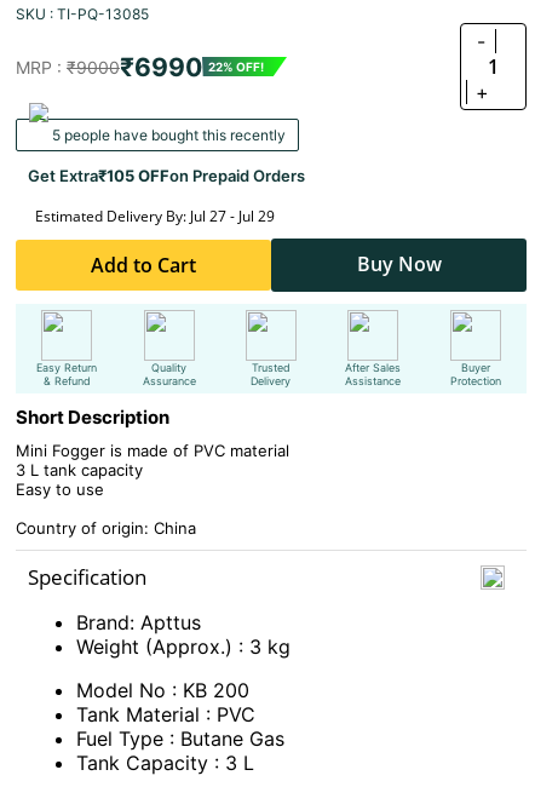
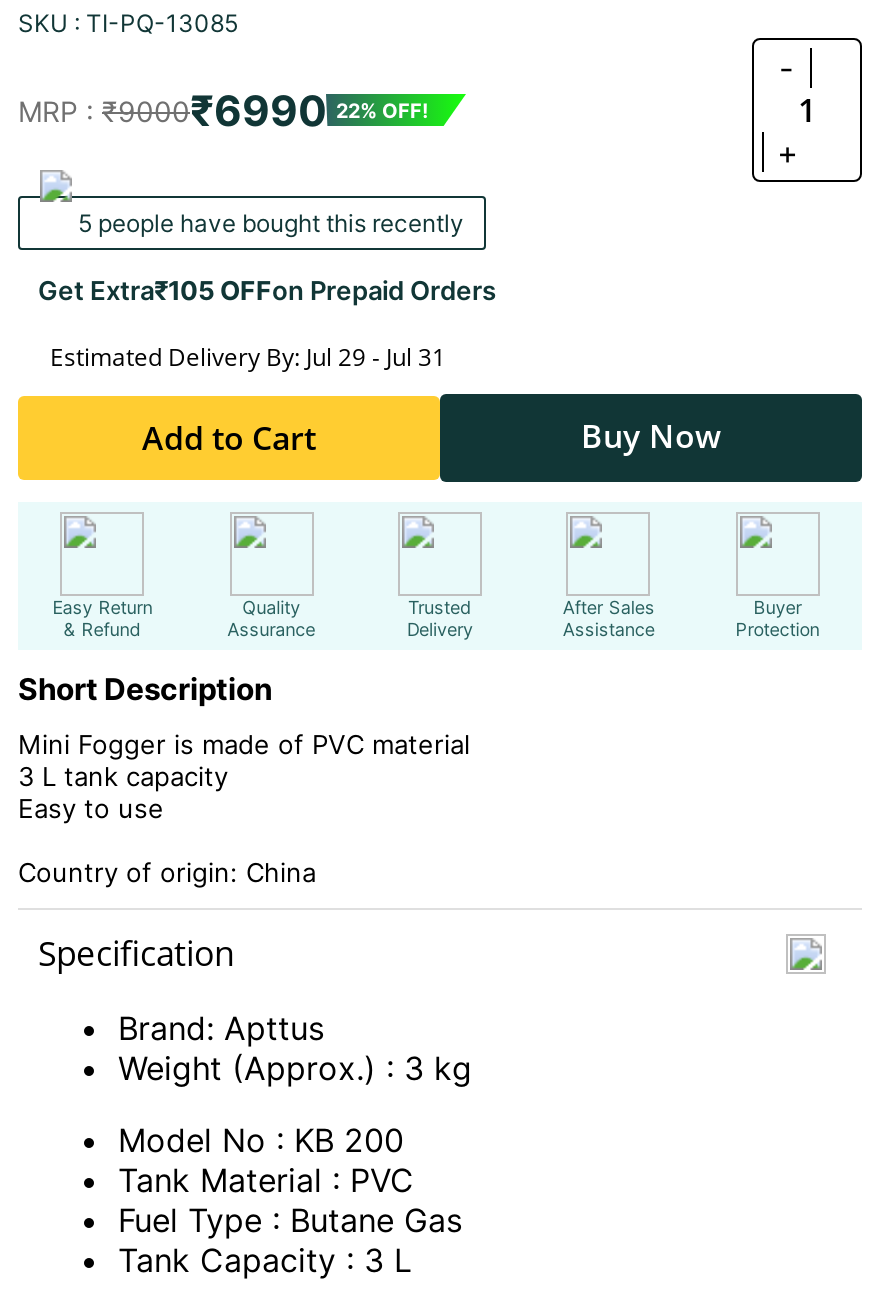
- Estimated Delivery By: Jul 27 - Jul 29
+ Estimated Delivery By: Jul 29 - Jul 31
